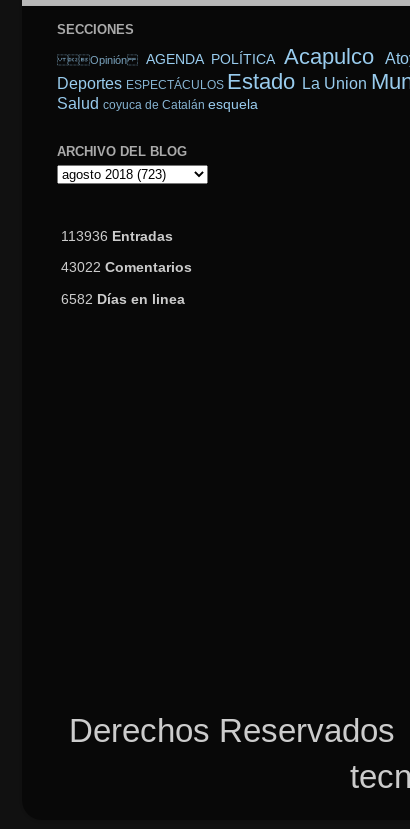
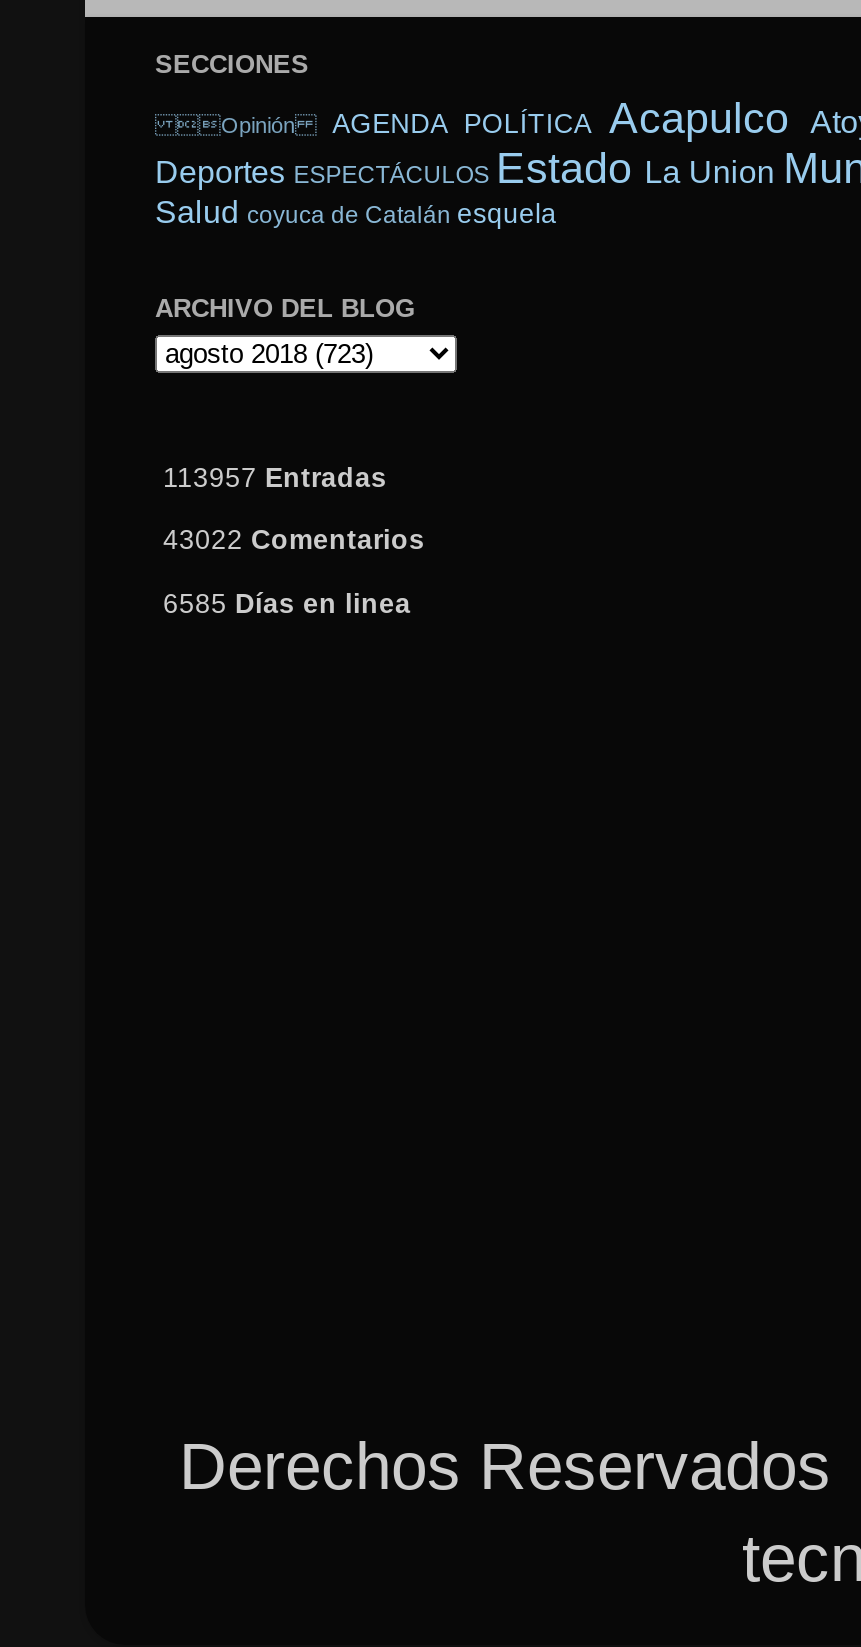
- 113936 Entradas
+ 113957 Entradas

- 6582 Días en linea
+ 6585 Días en linea
